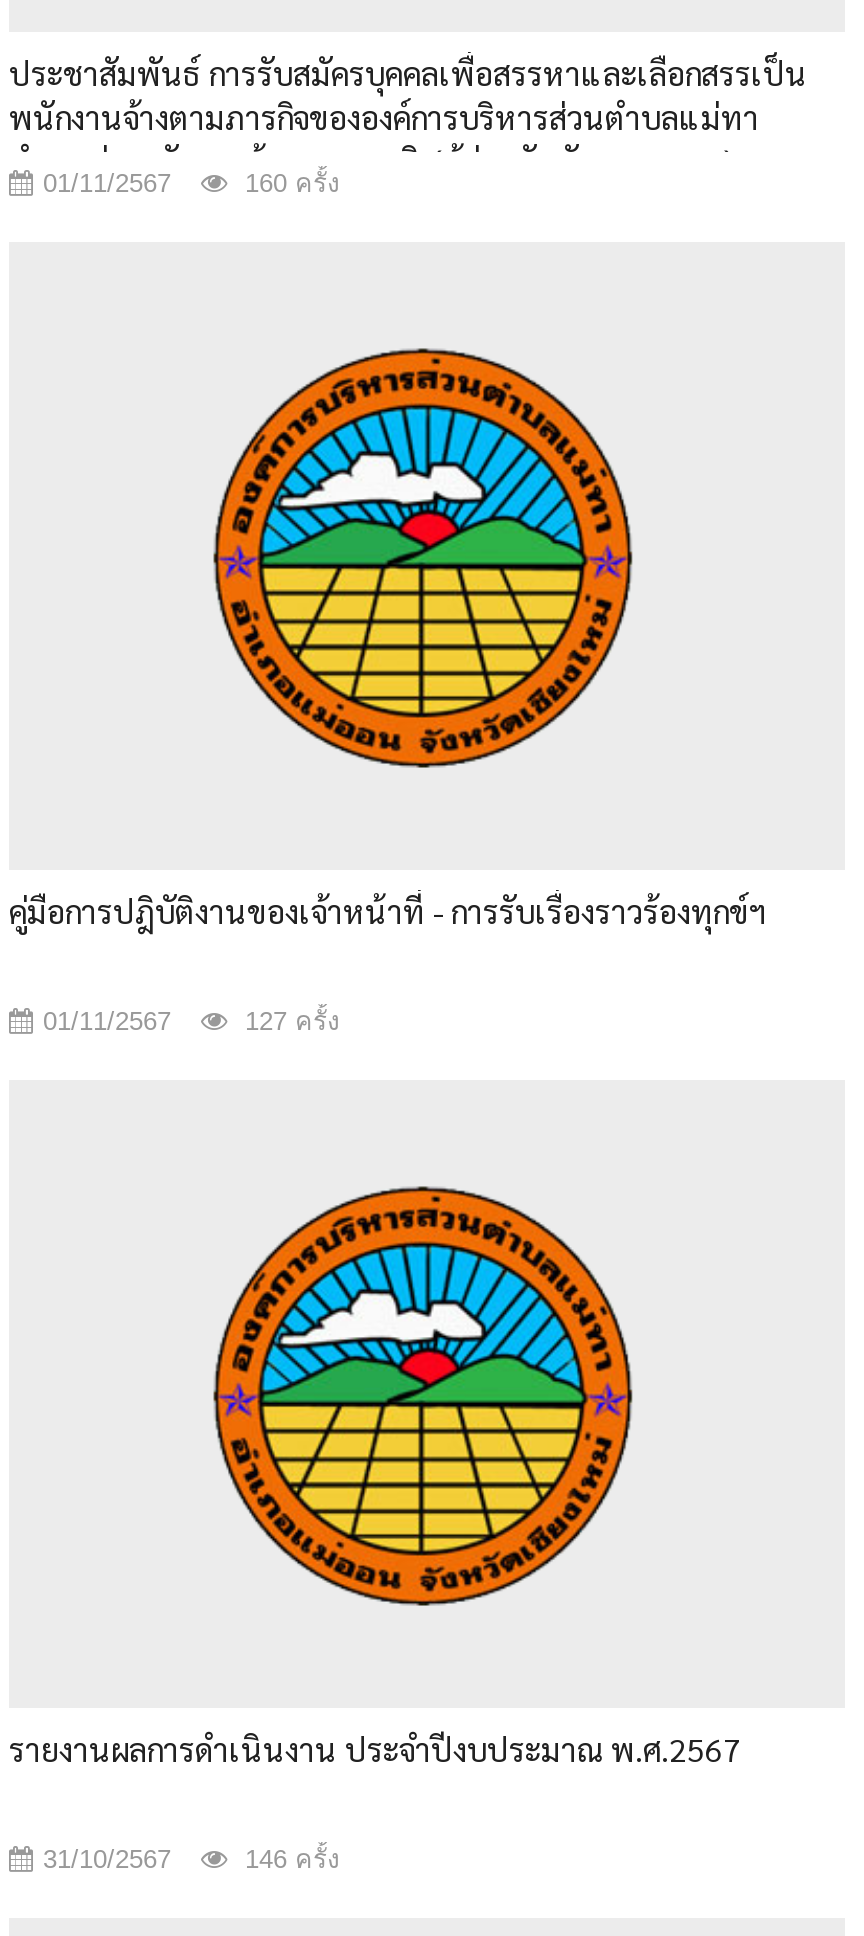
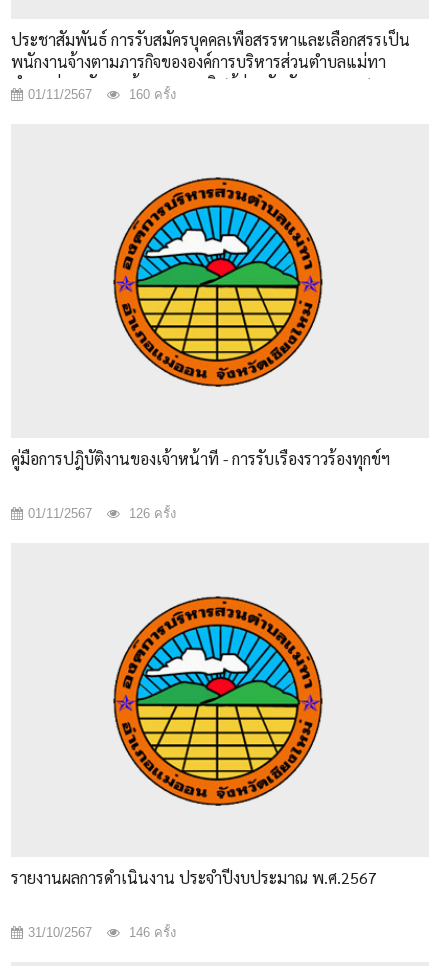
- 127 ครั้ง
+ 126 ครั้ง
